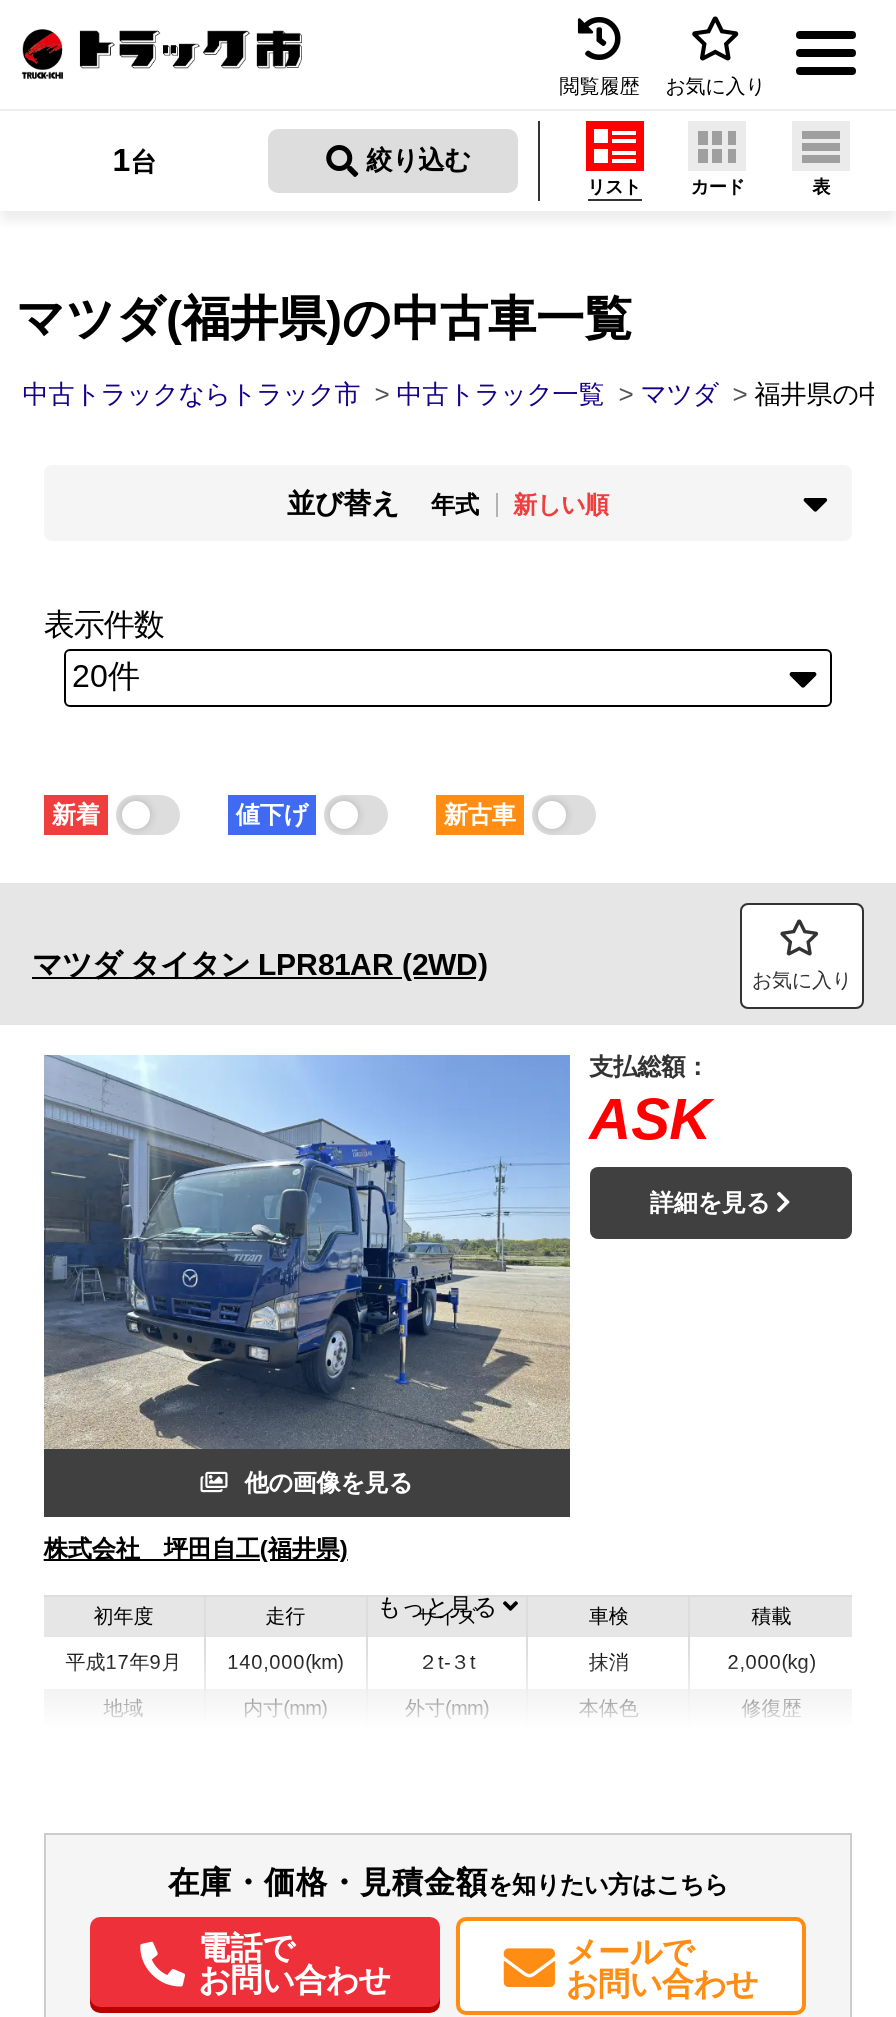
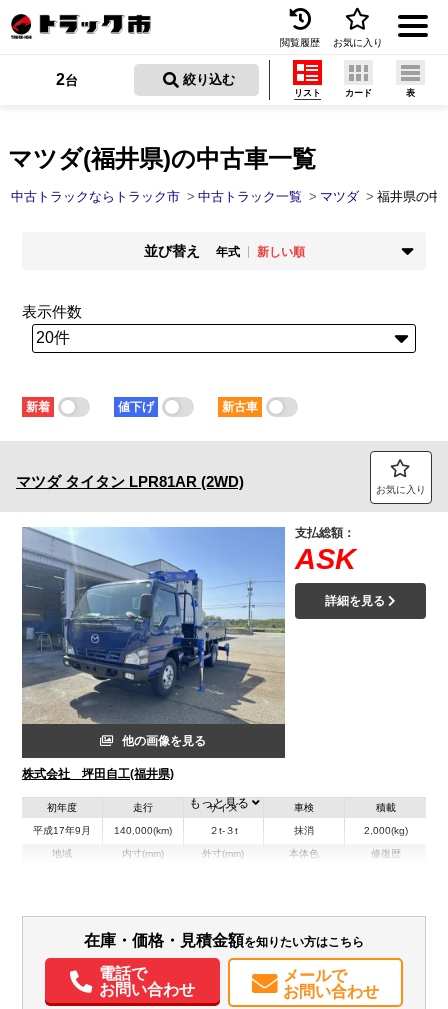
- 1台
+ 2台
